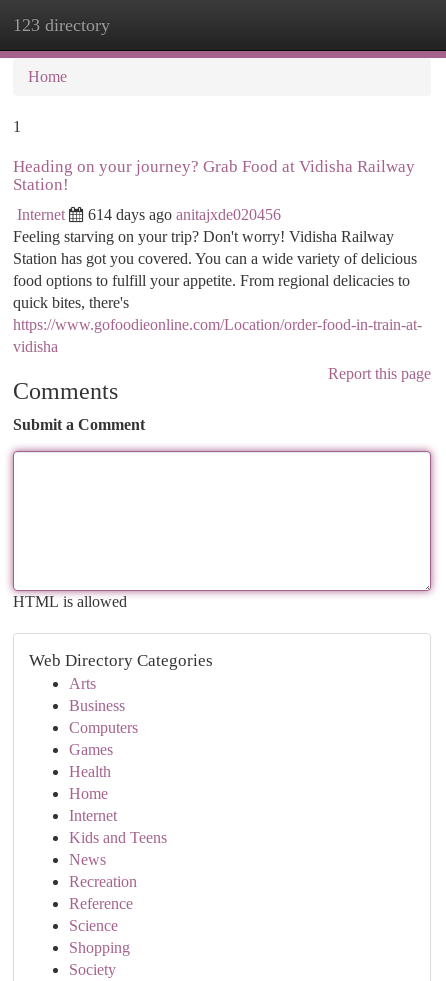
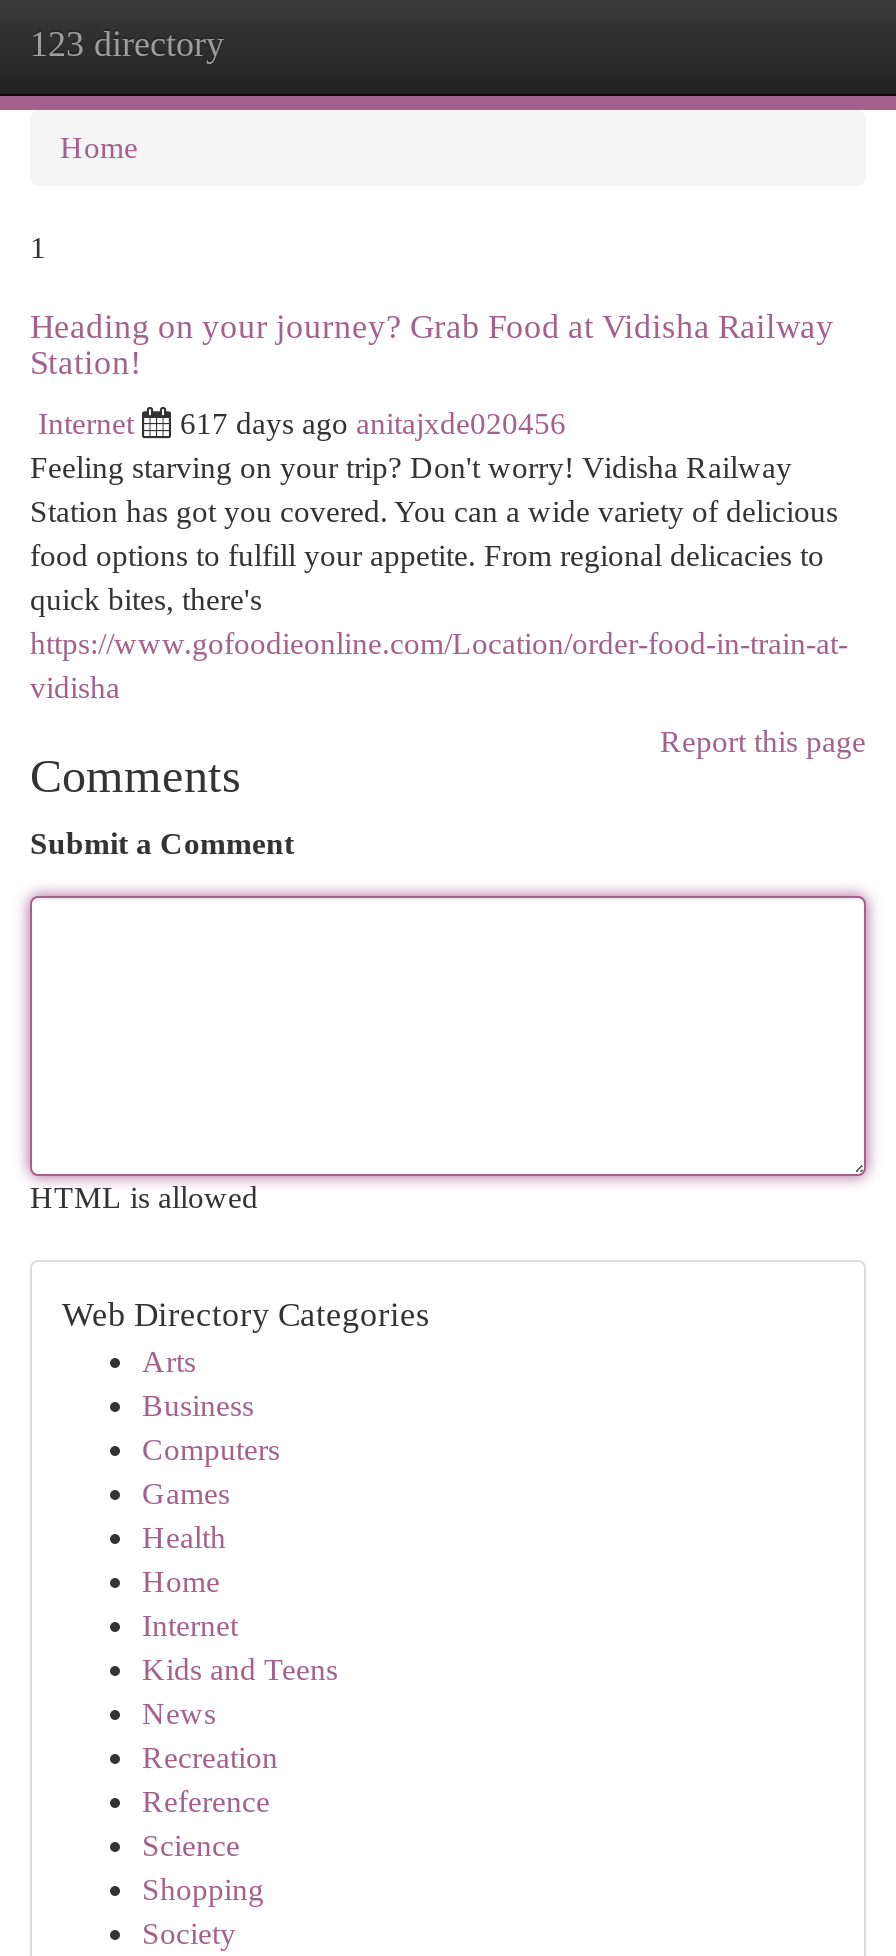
- 614 days ago anitajxde020456
+ 617 days ago anitajxde020456
